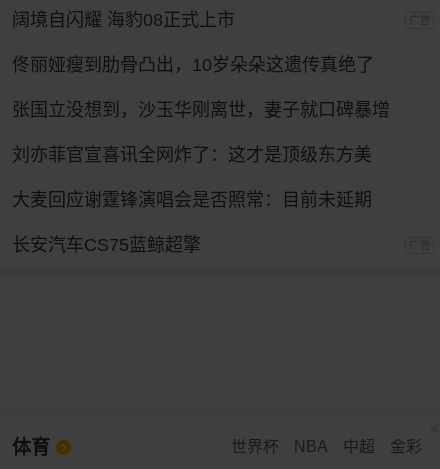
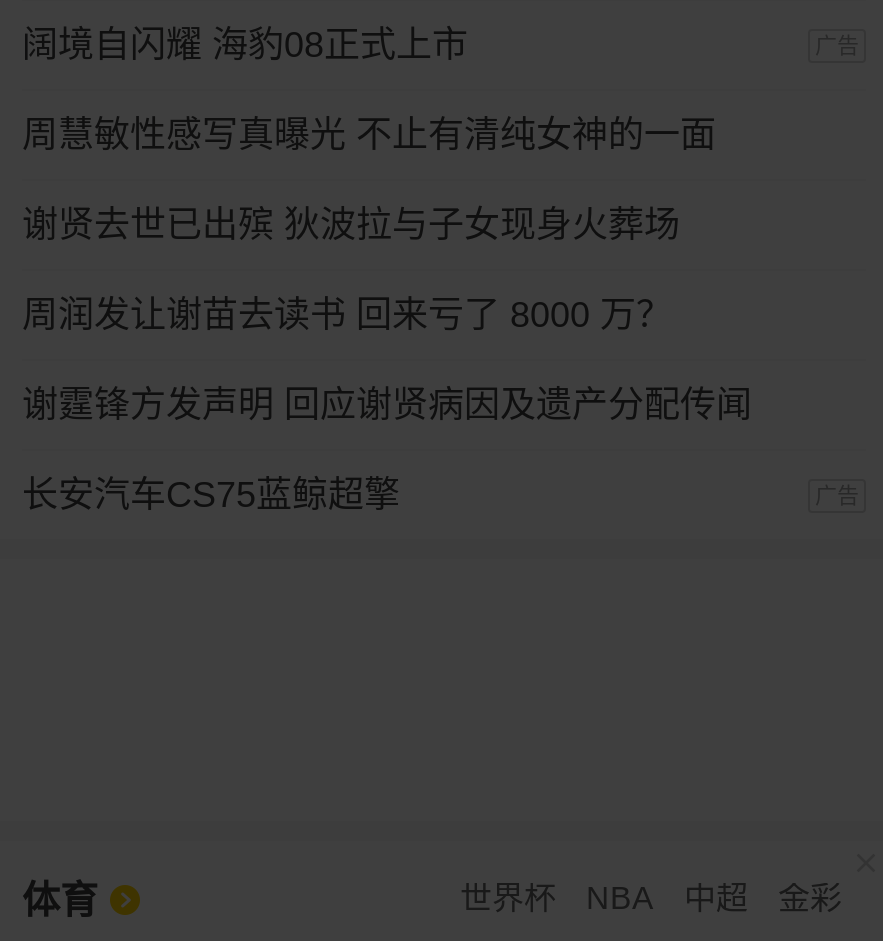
- 佟丽娅瘦到肋骨凸出，10岁朵朵这遗传真绝了
+ 周慧敏性感写真曝光 不止有清纯女神的一面

- 张国立没想到，沙玉华刚离世，妻子就口碑暴增
+ 谢贤去世已出殡 狄波拉与子女现身火葬场

- 刘亦菲官宣喜讯全网炸了：这才是顶级东方美
+ 周润发让谢苗去读书 回来亏了 8000 万？

- 大麦回应谢霆锋演唱会是否照常：目前未延期
+ 谢霆锋方发声明 回应谢贤病因及遗产分配传闻
